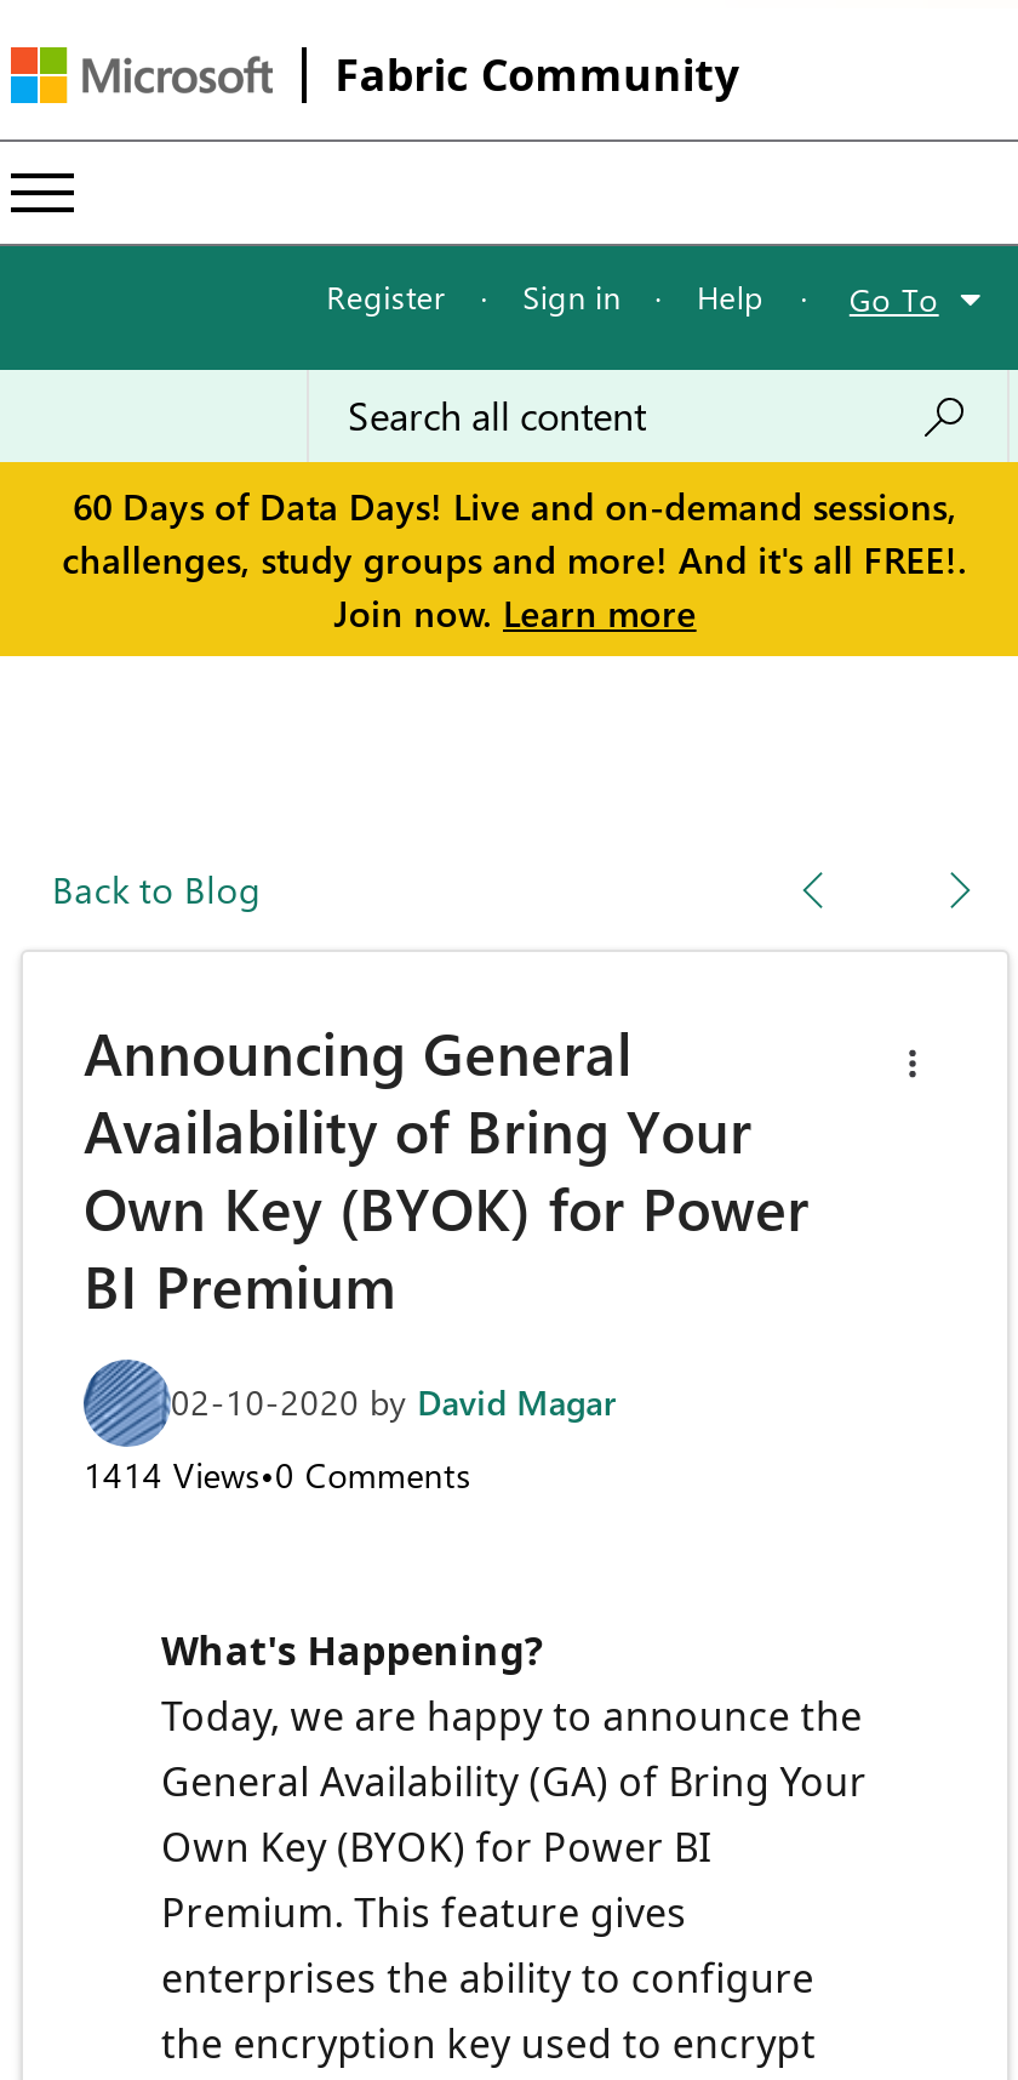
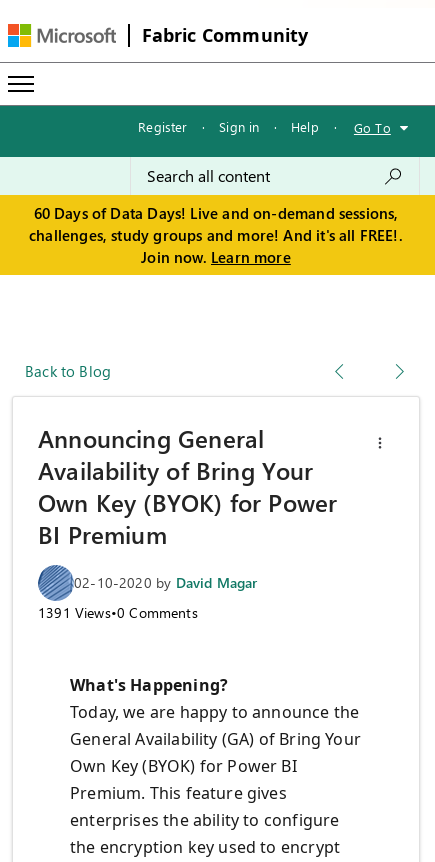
- 1414 Views•0 Comments
+ 1391 Views•0 Comments
